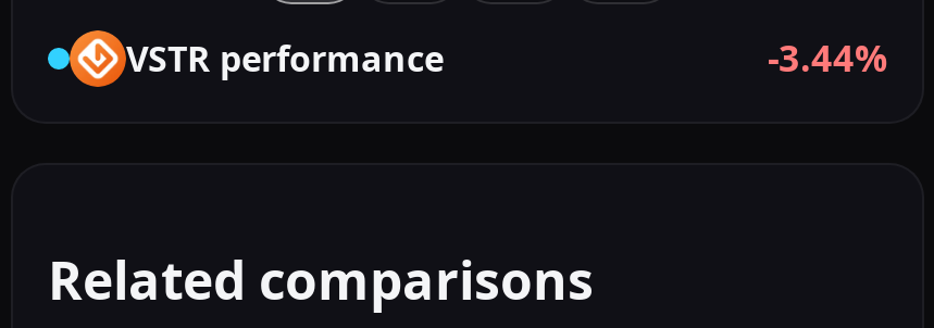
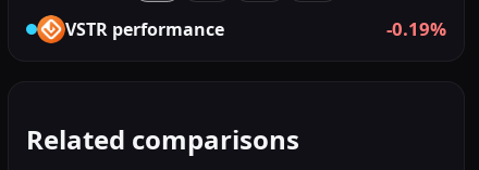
- -3.44%
+ -0.19%
